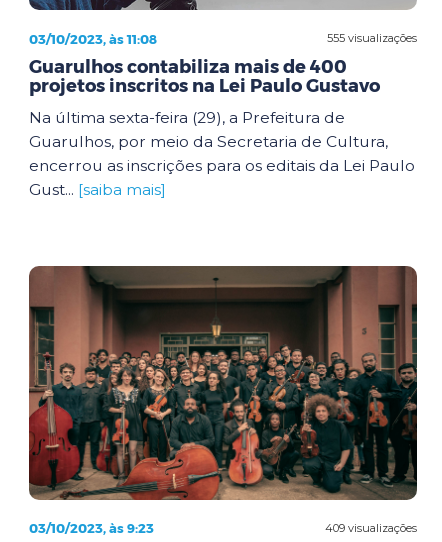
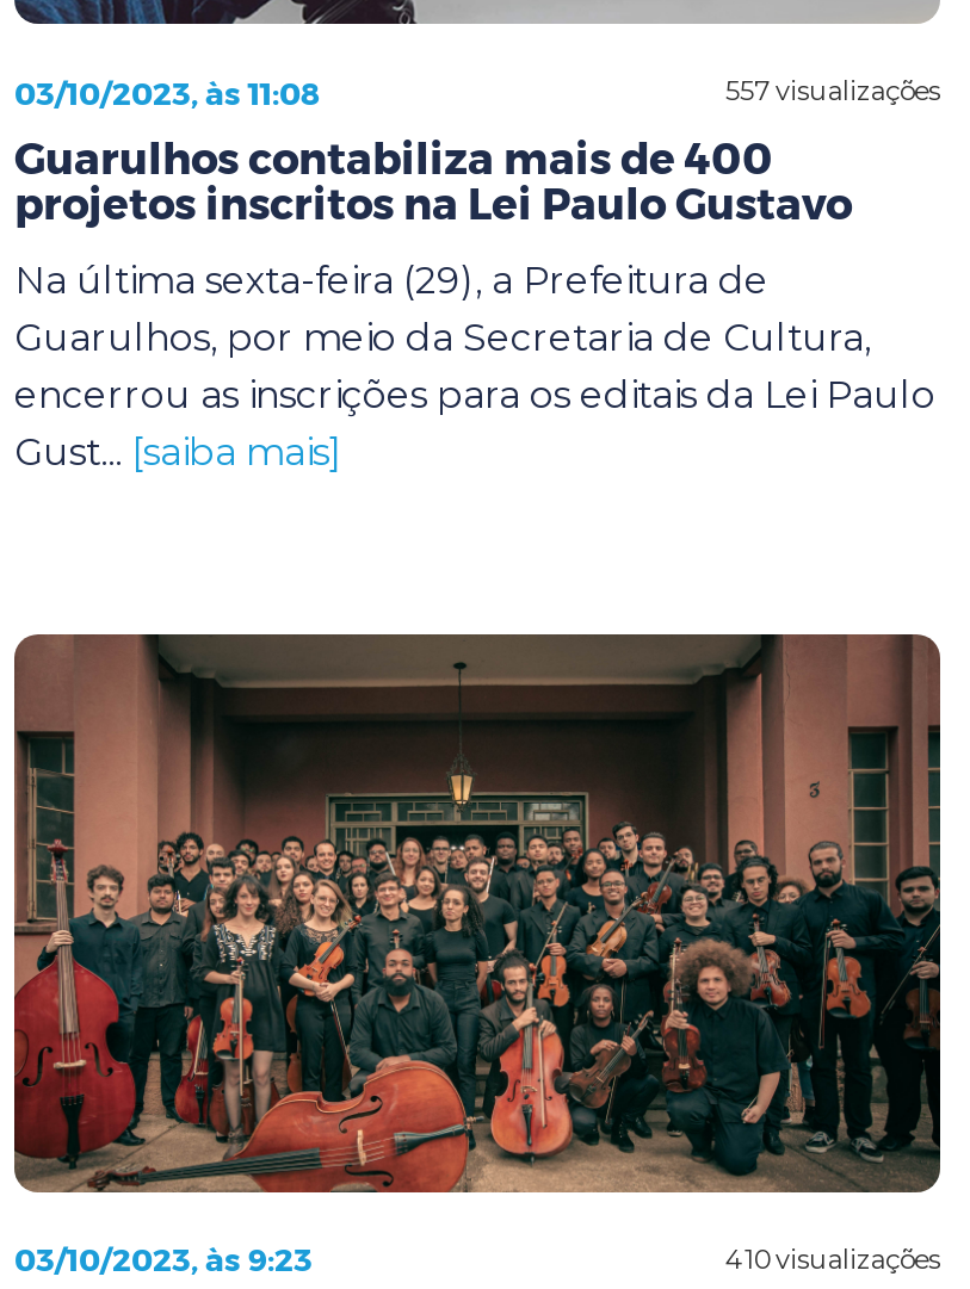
- 555 visualizações
+ 557 visualizações

- 409 visualizações
+ 410 visualizações
